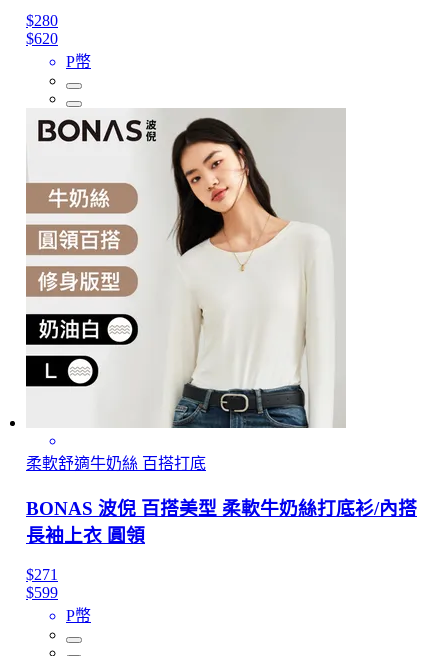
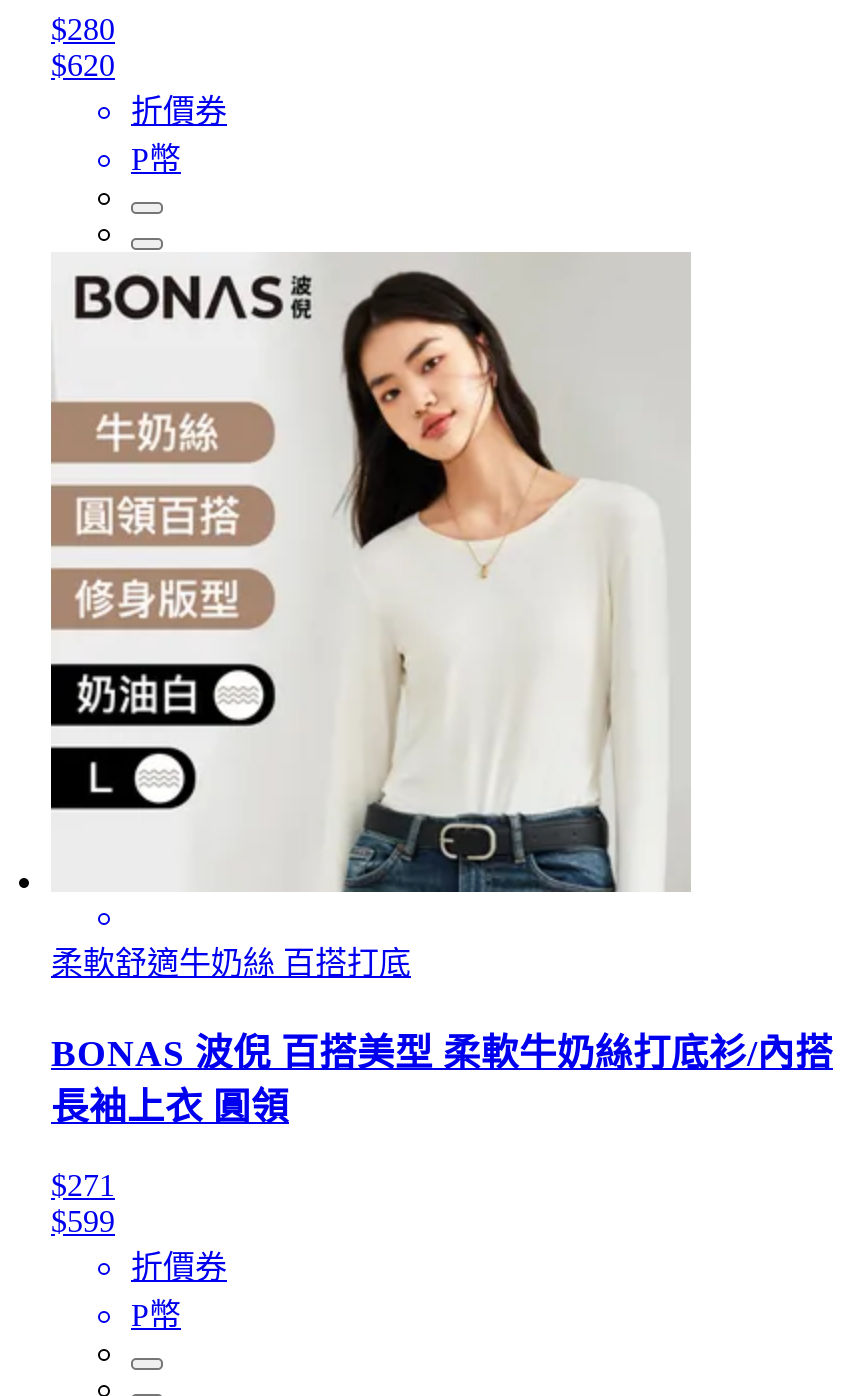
+ 折價券

+ 折價券
